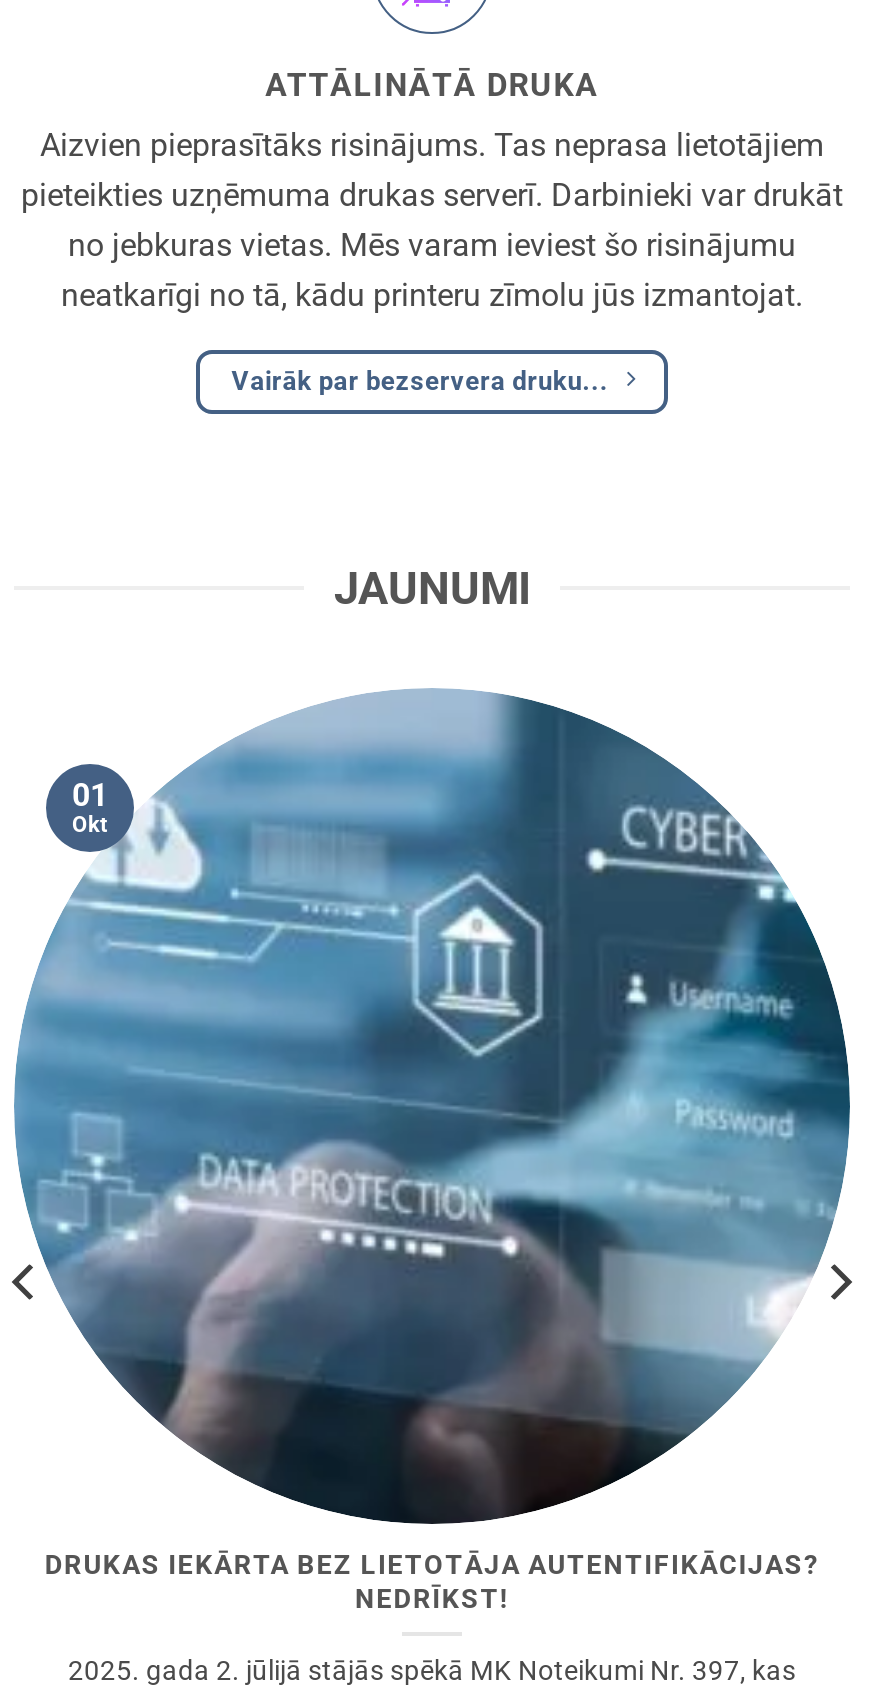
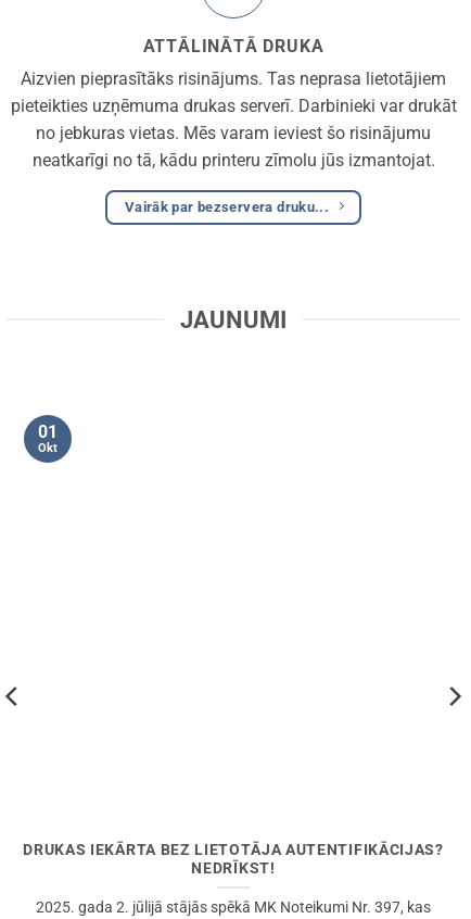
- [image]
